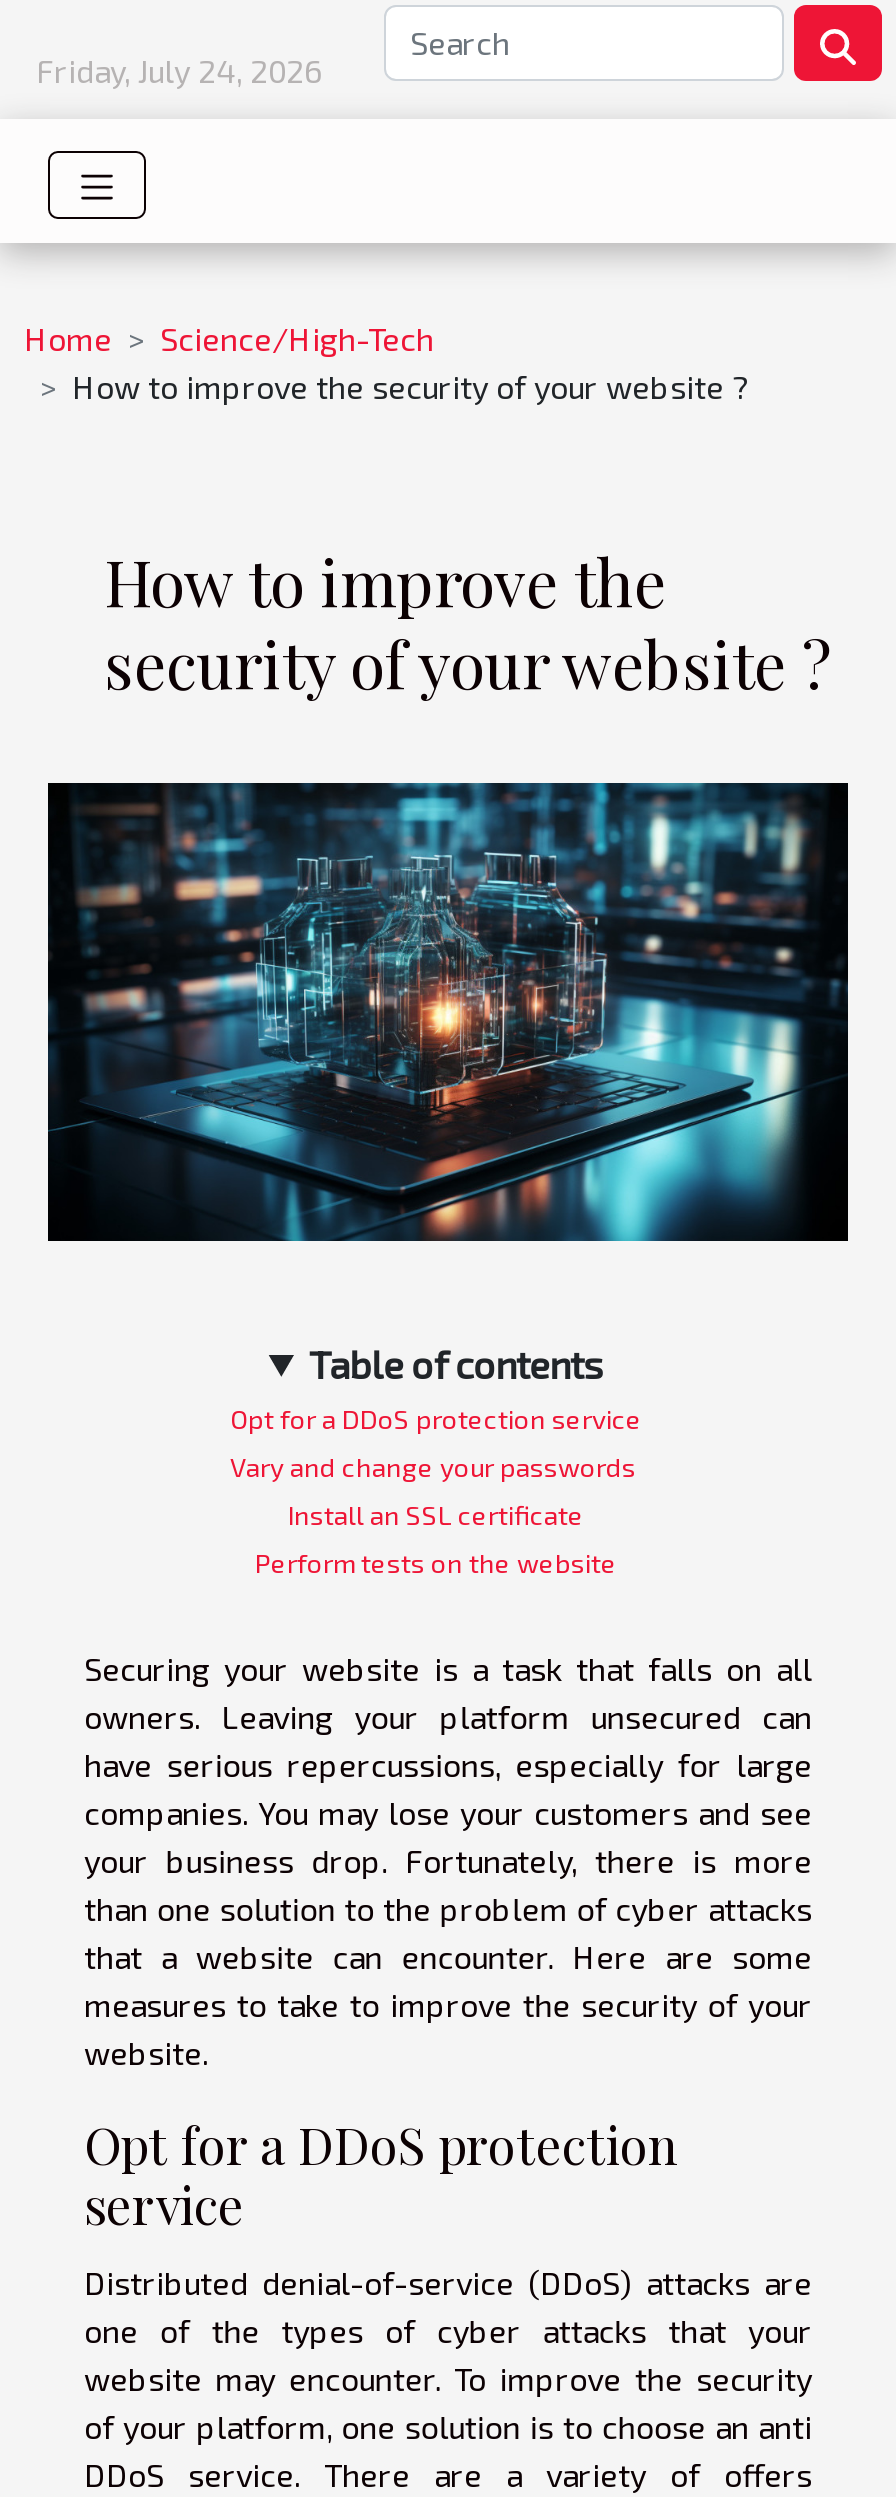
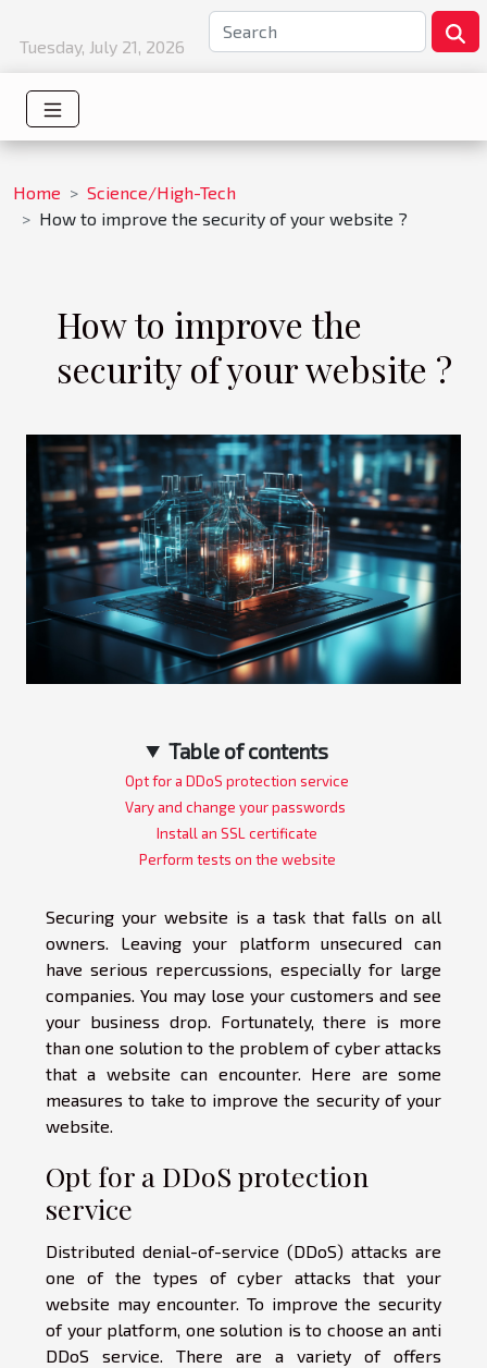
- Friday, July 24, 2026
+ Tuesday, July 21, 2026
